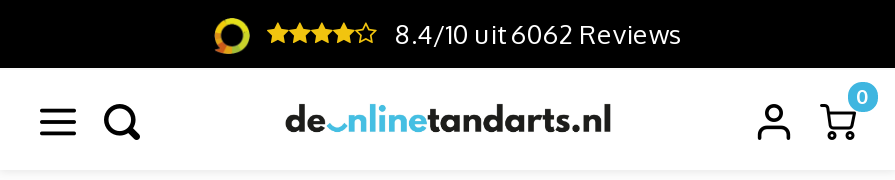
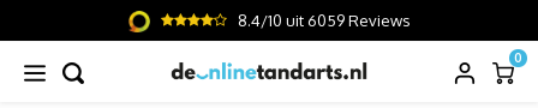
- 8.4/10 uit 6062 Reviews
+ 8.4/10 uit 6059 Reviews
